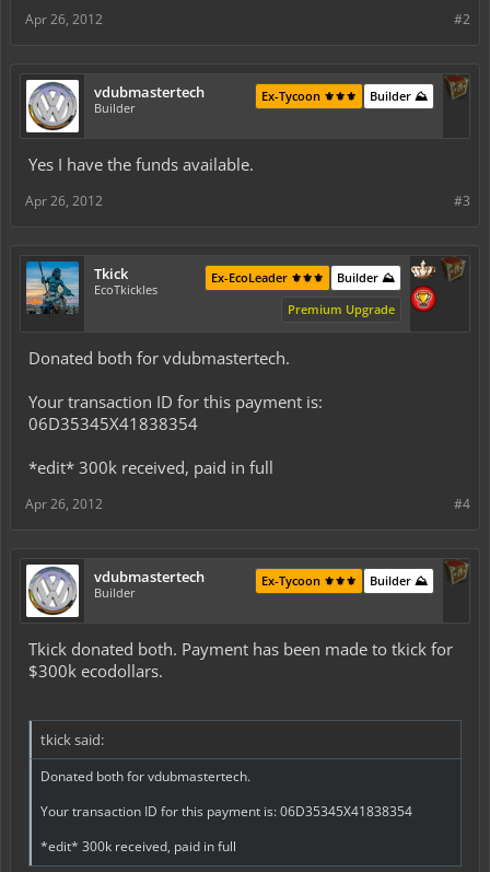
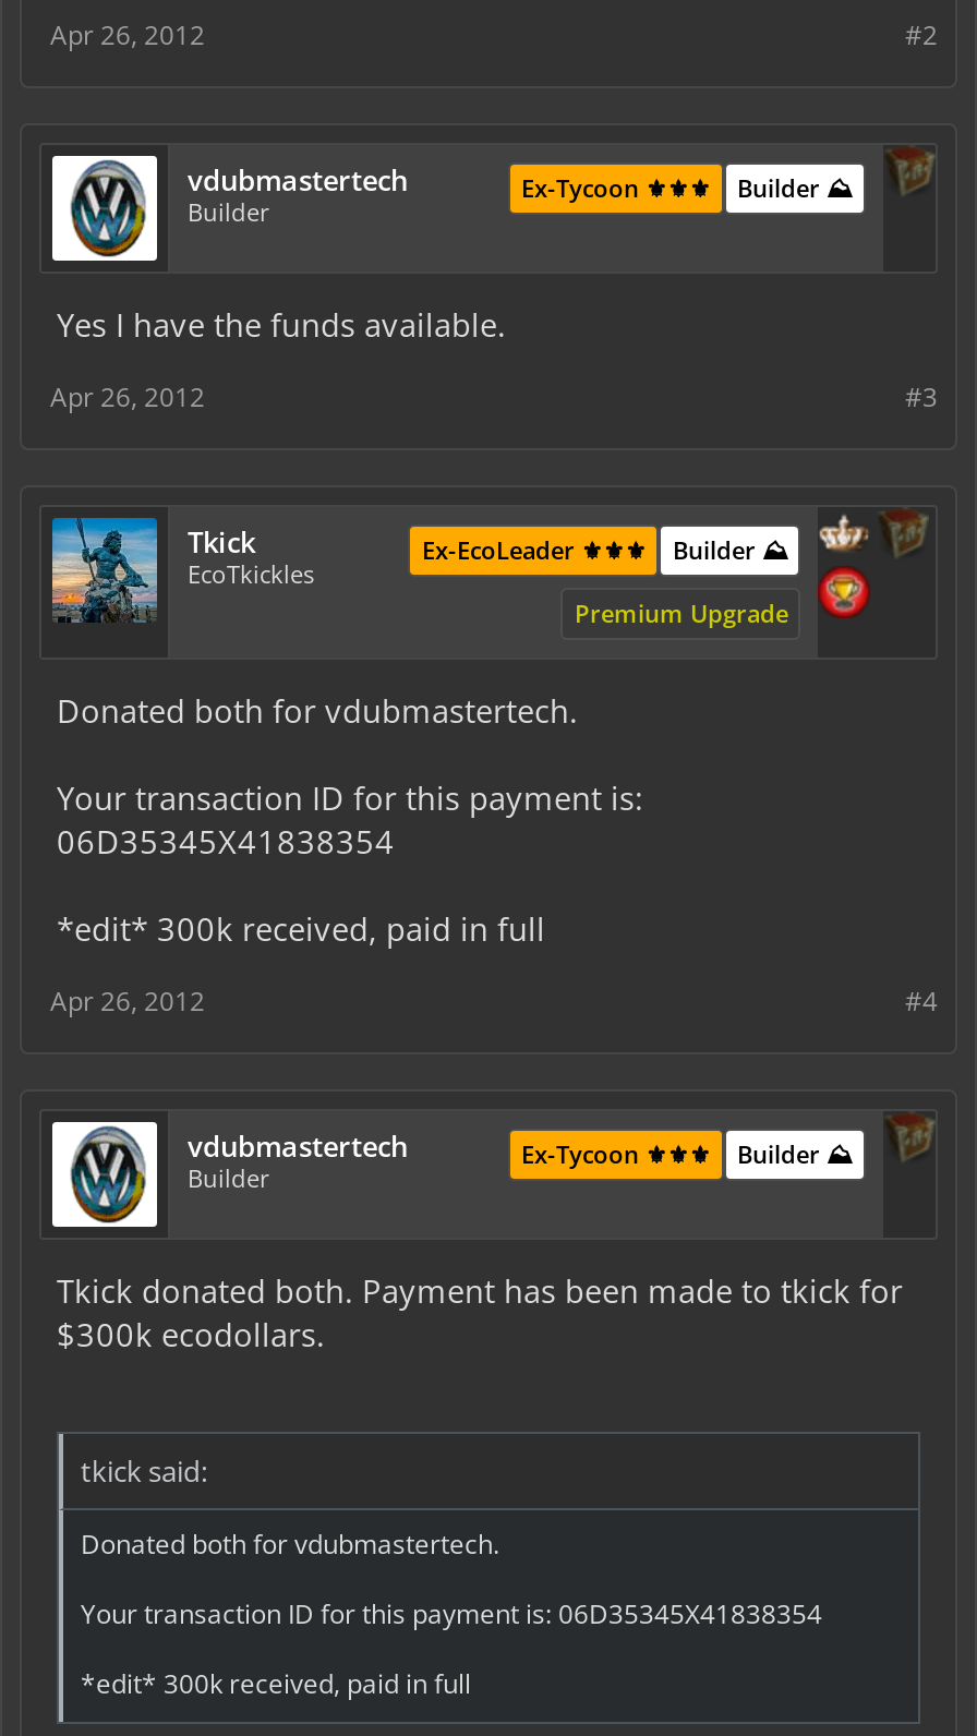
- [image]
+ [image]

- [image]
+ [image]
